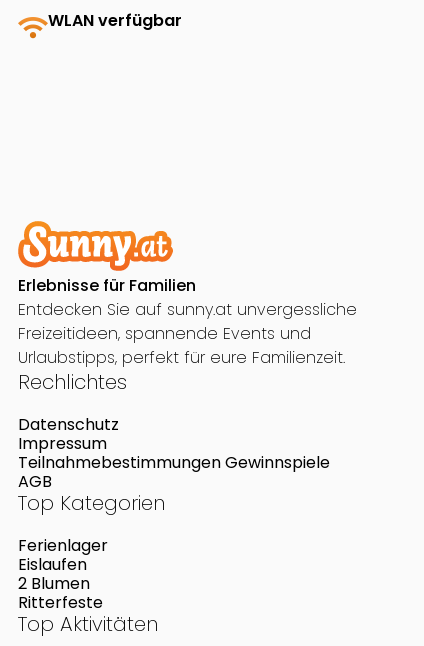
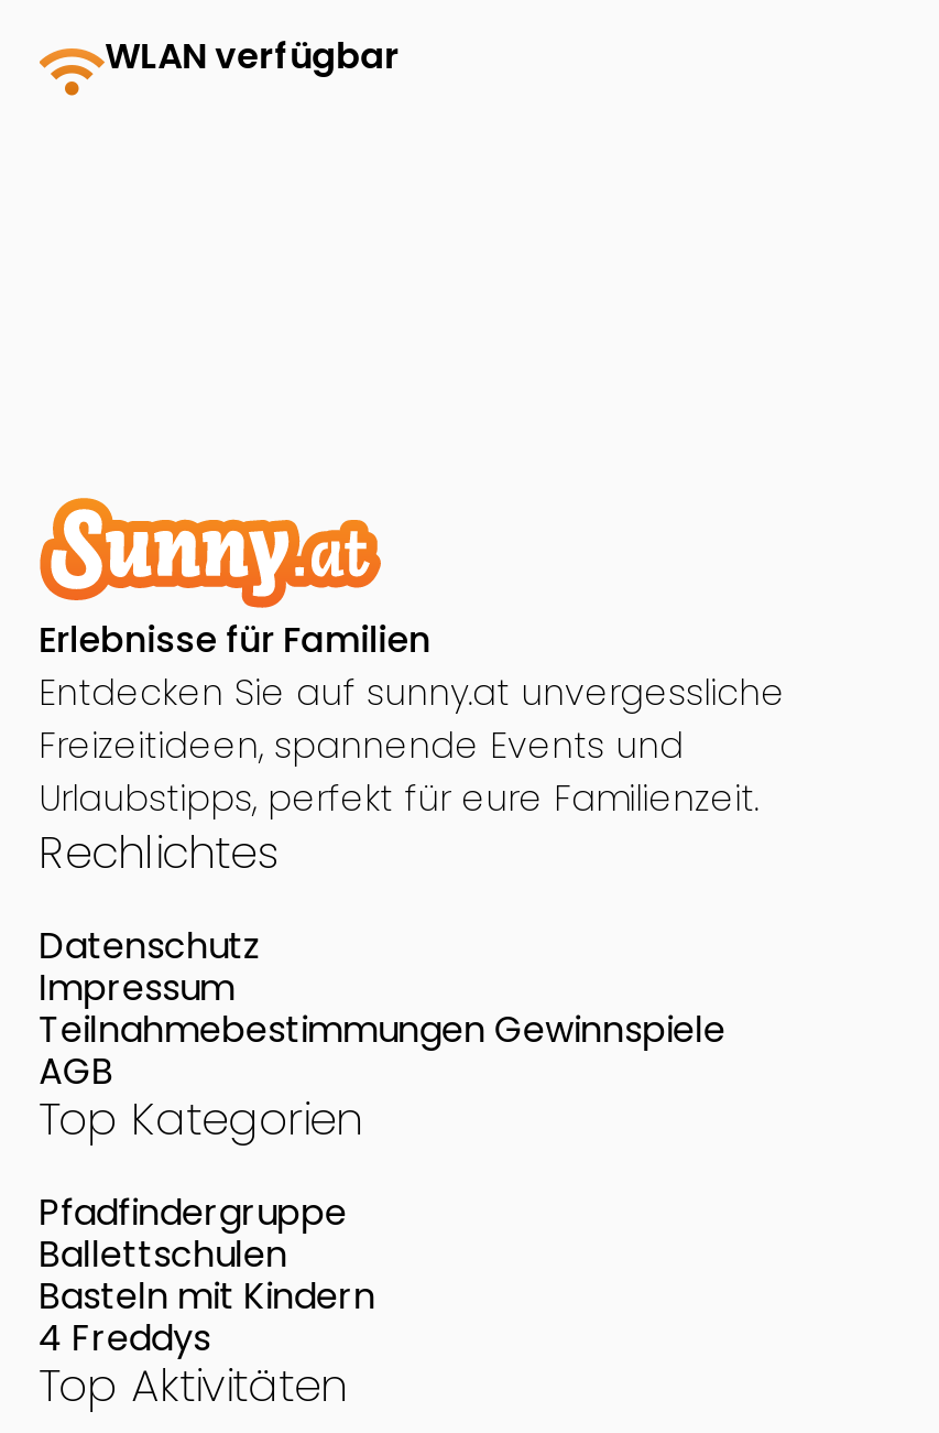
- Ferienlager
- Eislaufen
- 2 Blumen
- Ritterfeste
+ Pfadfindergruppe
+ Ballettschulen
+ Basteln mit Kindern
+ 4 Freddys
